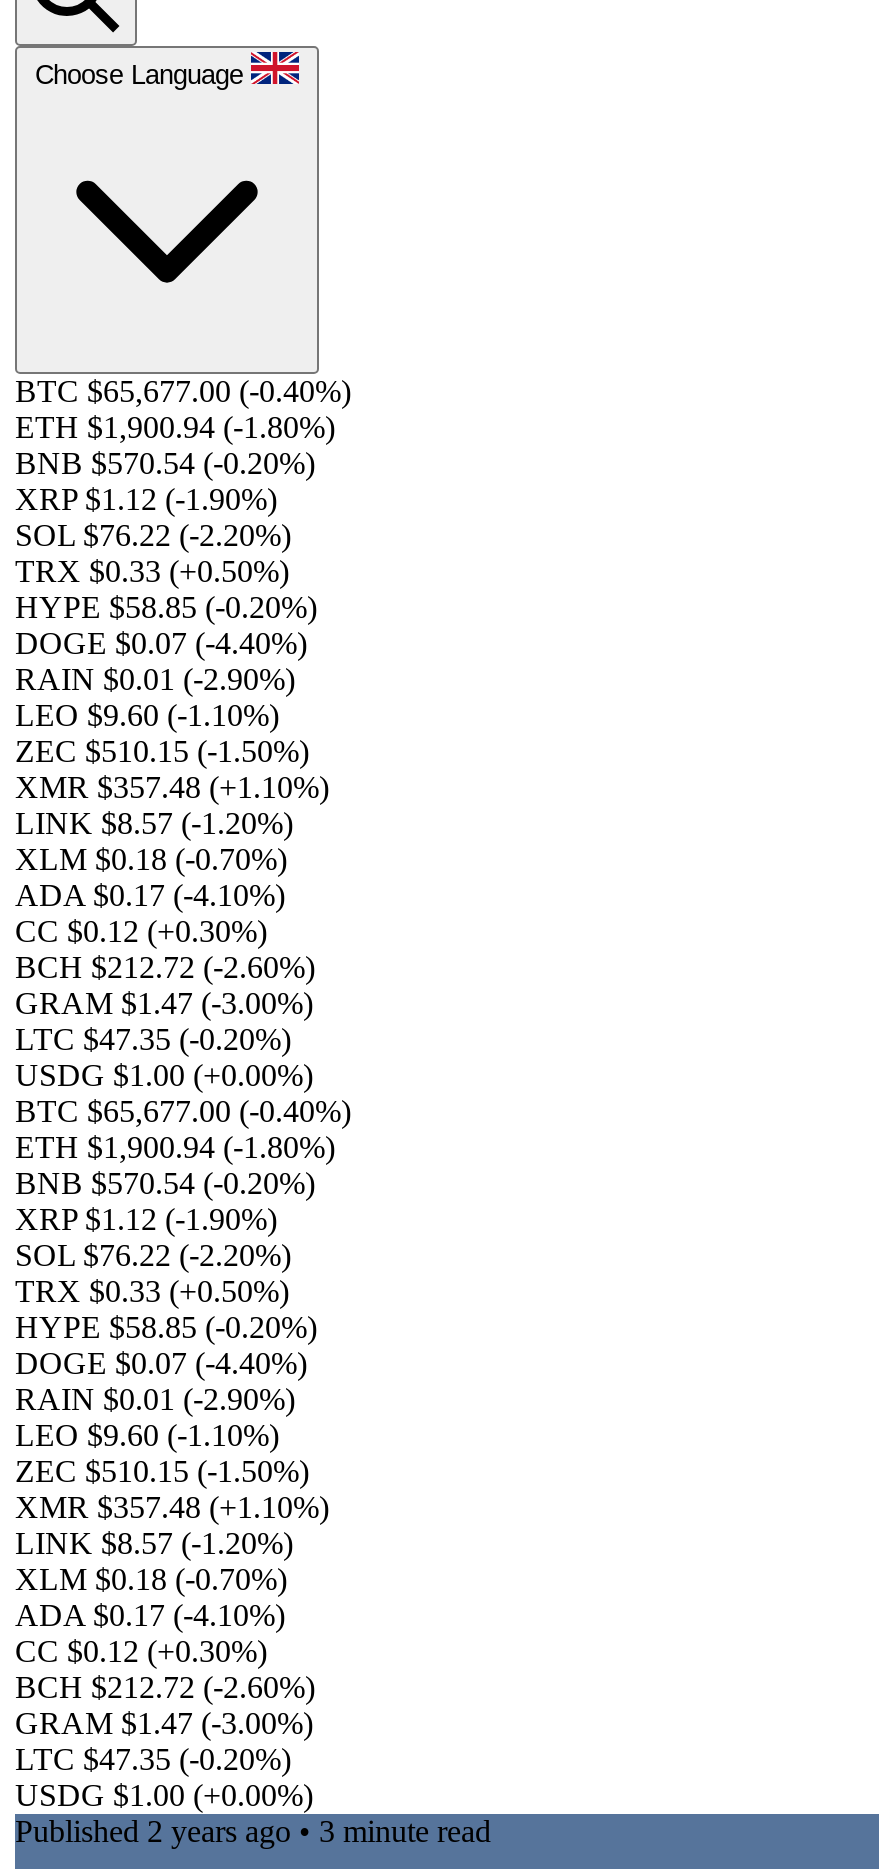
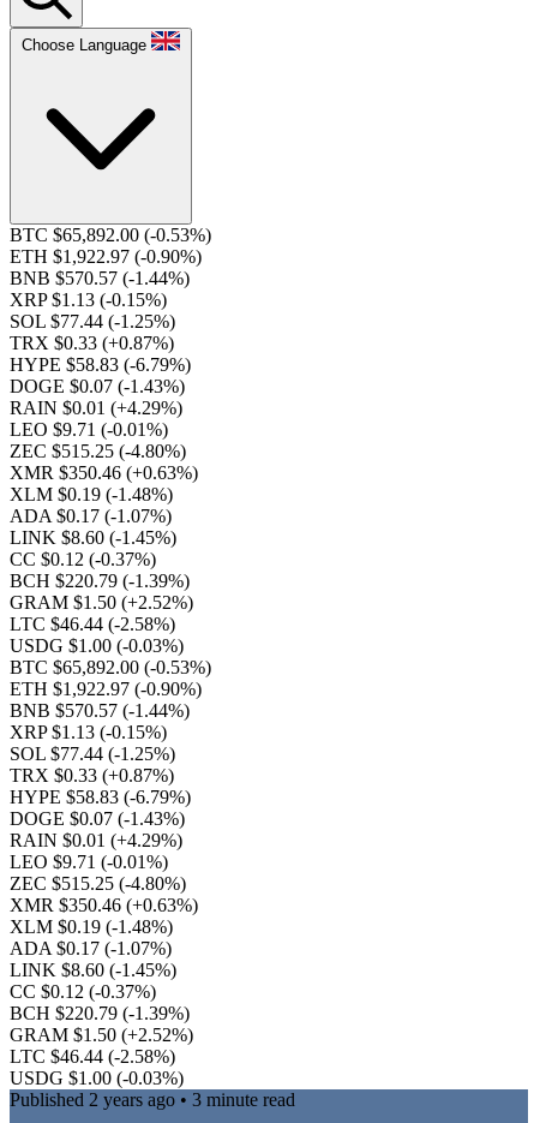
- BTC $65,677.00(-0.40%)
- ETH $1,900.94 (-1.80%)
- BNB $570.54 (-0.20%)
- XRP $1.12 (-1.90%)
- SOL $76.22(-2.20%)
- TRX $0.33 (+0.50%)
- HYPE $58.85 (-0.20%)
- DOGE $0.07 (-4.40%)
- RAIN $0.01 (-2.90%)
- LEO $9.60 (-1.10%)
- ZEC $510.15 (-1.50%)
- XMR $357.48(+1.10%)
- LINK $8.57 (-1.20%)
- XLM $0.18 (-0.70%)
- ADA $0.17 (-4.10%)
- CC $0.12 (+0.30%)
- BCH $212.72 (-2.60%)
- GRAM $1.47 (-3.00%)
- LTC $47.35 (-0.20%)
- USDG $1.00(+0.00%)
- BTC $65,677.00 (-0.40%)
- ETH $1,900.94 (-1.80%)
- BNB $570.54 (-0.20%)
- XRP $1.12 (-1.90%)
- SOL $76.22(-2.20%)
- TRX $0.33 (+0.50%)
- HYPE $58.85 (-0.20%)
- DOGE $0.07 (-4.40%)
- RAIN $0.01 (-2.90%)
- LEO $9.60 (-1.10%)
- ZEC $510.15 (-1.50%)
- XMR $357.48(+1.10%)
- LINK $8.57 (-1.20%)
- XLM $0.18 (-0.70%)
- ADA $0.17 (-4.10%)
- CC $0.12 (+0.30%)
- BCH $212.72 (-2.60%)
- GRAM $1.47 (-3.00%)
- LTC $47.35 (-0.20%)
- USDG $1.00(+0.00%)
+ BTC $65,892.00(-0.53%)
+ ETH $1,922.97 (-0.90%)
+ BNB $570.57 (-1.44%)
+ XRP $1.13 (-0.15%)
+ SOL $77.44(-1.25%)
+ TRX $0.33 (+0.87%)
+ HYPE $58.83 (-6.79%)
+ DOGE $0.07 (-1.43%)
+ RAIN $0.01 (+4.29%)
+ LEO $9.71 (-0.01%)
+ ZEC $515.25 (-4.80%)
+ XMR $350.46(+0.63%)
+ XLM $0.19 (-1.48%)
+ ADA $0.17 (-1.07%)
+ LINK $8.60 (-1.45%)
+ CC $0.12 (-0.37%)
+ BCH $220.79 (-1.39%)
+ GRAM $1.50 (+2.52%)
+ LTC $46.44 (-2.58%)
+ USDG $1.00(-0.03%)
+ BTC $65,892.00 (-0.53%)
+ ETH $1,922.97 (-0.90%)
+ BNB $570.57 (-1.44%)
+ XRP $1.13 (-0.15%)
+ SOL $77.44(-1.25%)
+ TRX $0.33 (+0.87%)
+ HYPE $58.83 (-6.79%)
+ DOGE $0.07 (-1.43%)
+ RAIN $0.01 (+4.29%)
+ LEO $9.71 (-0.01%)
+ ZEC $515.25 (-4.80%)
+ XMR $350.46(+0.63%)
+ XLM $0.19 (-1.48%)
+ ADA $0.17 (-1.07%)
+ LINK $8.60 (-1.45%)
+ CC $0.12 (-0.37%)
+ BCH $220.79 (-1.39%)
+ GRAM $1.50 (+2.52%)
+ LTC $46.44 (-2.58%)
+ USDG $1.00(-0.03%)
